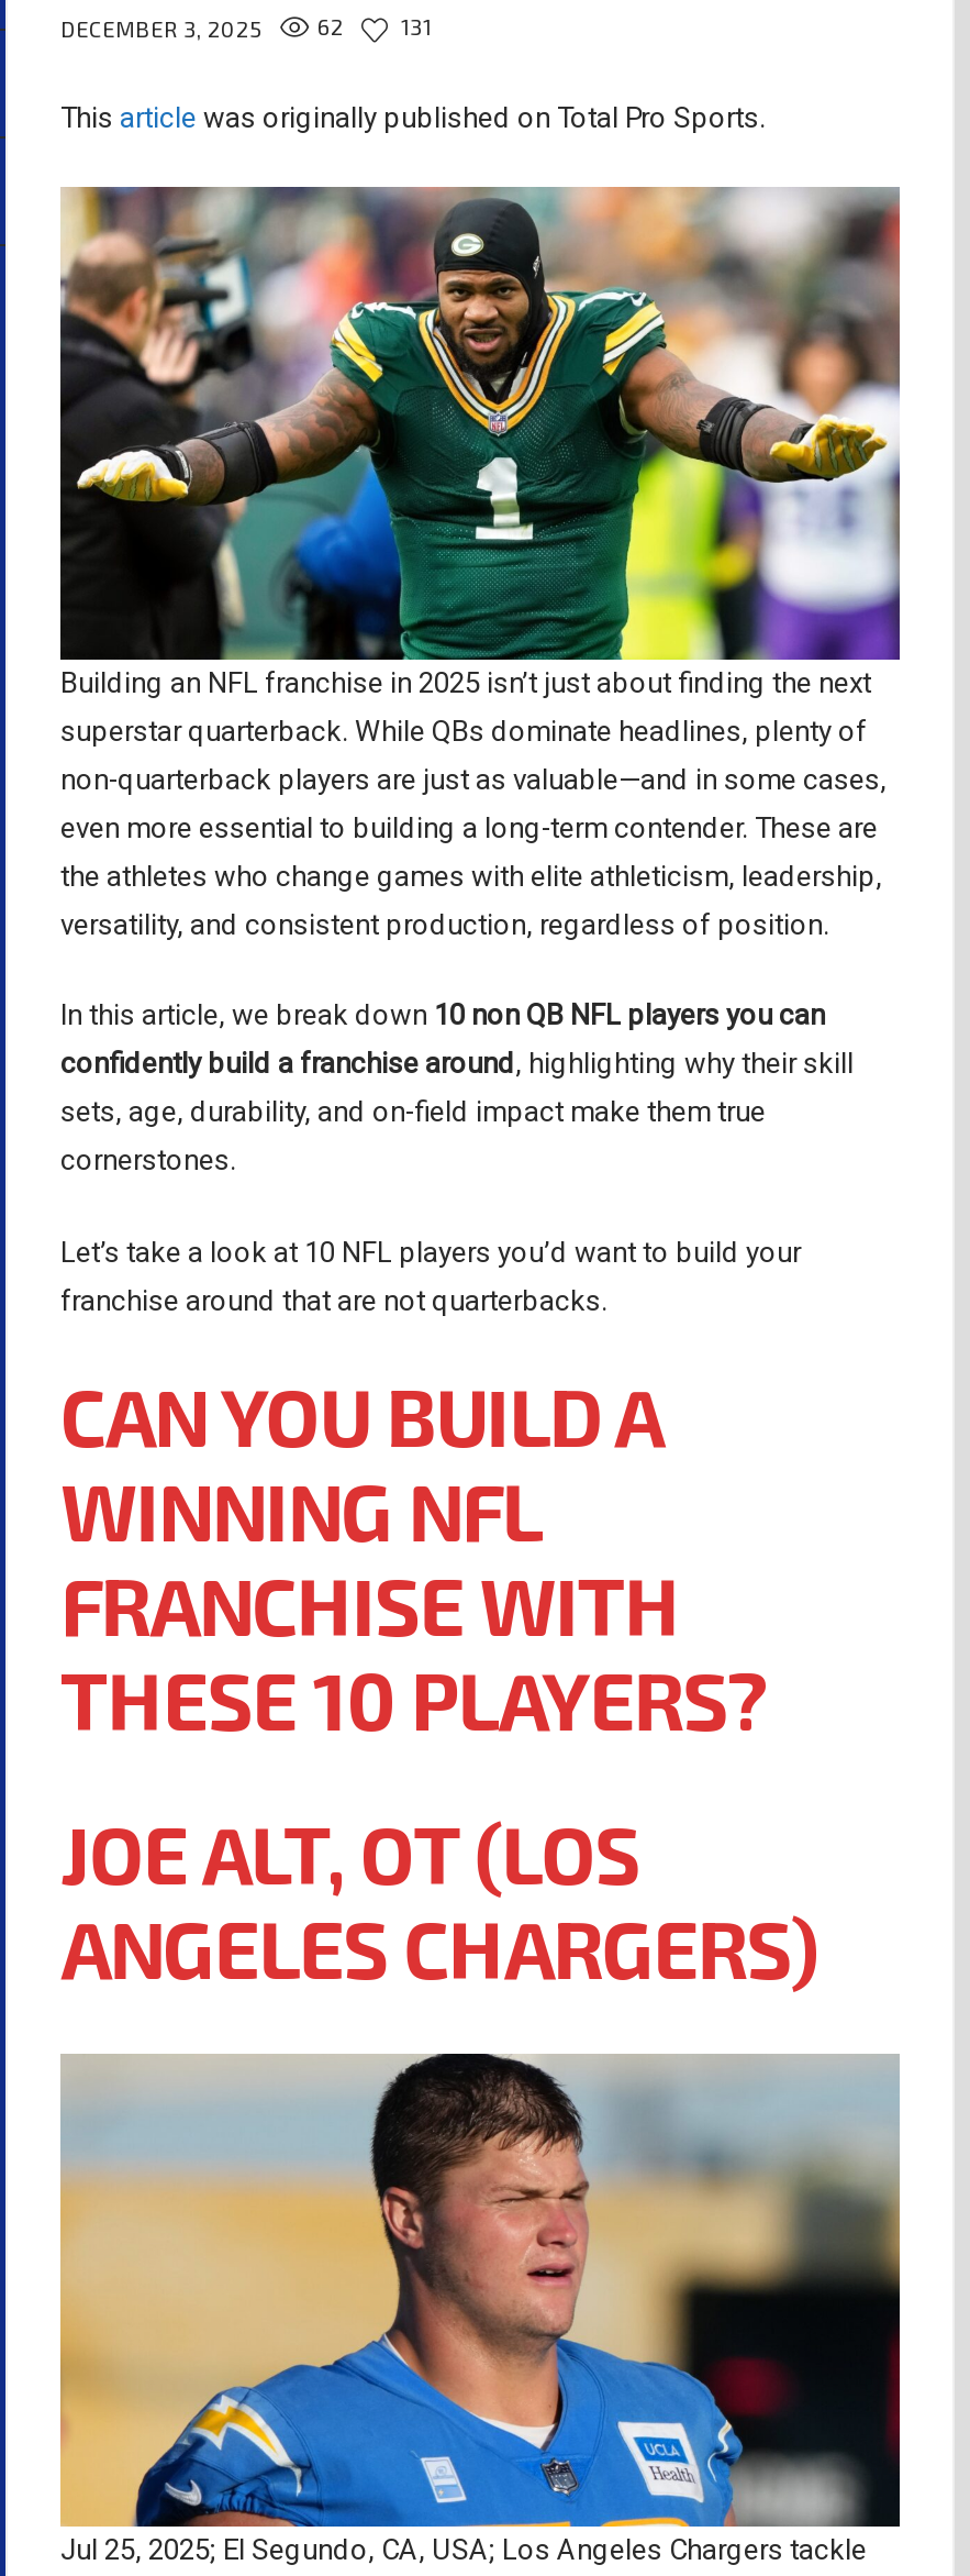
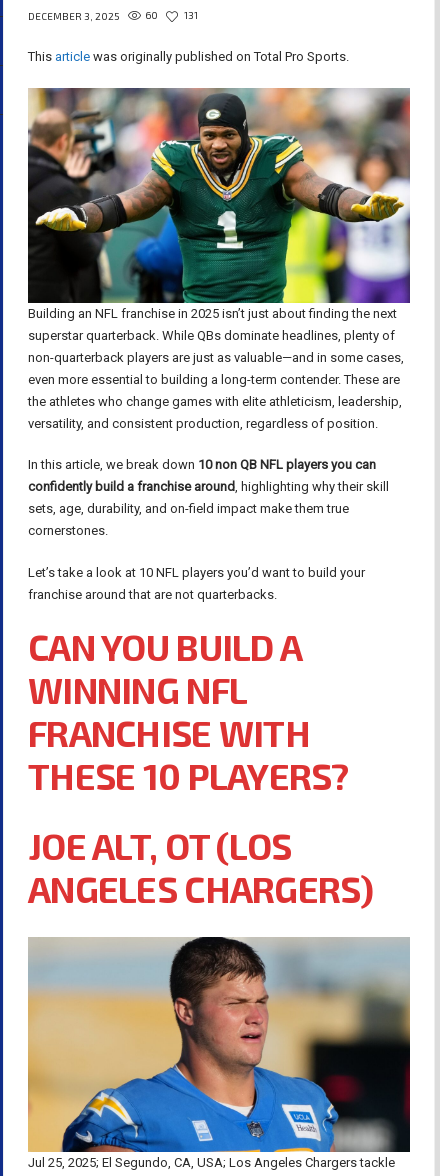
- 62
+ 60
